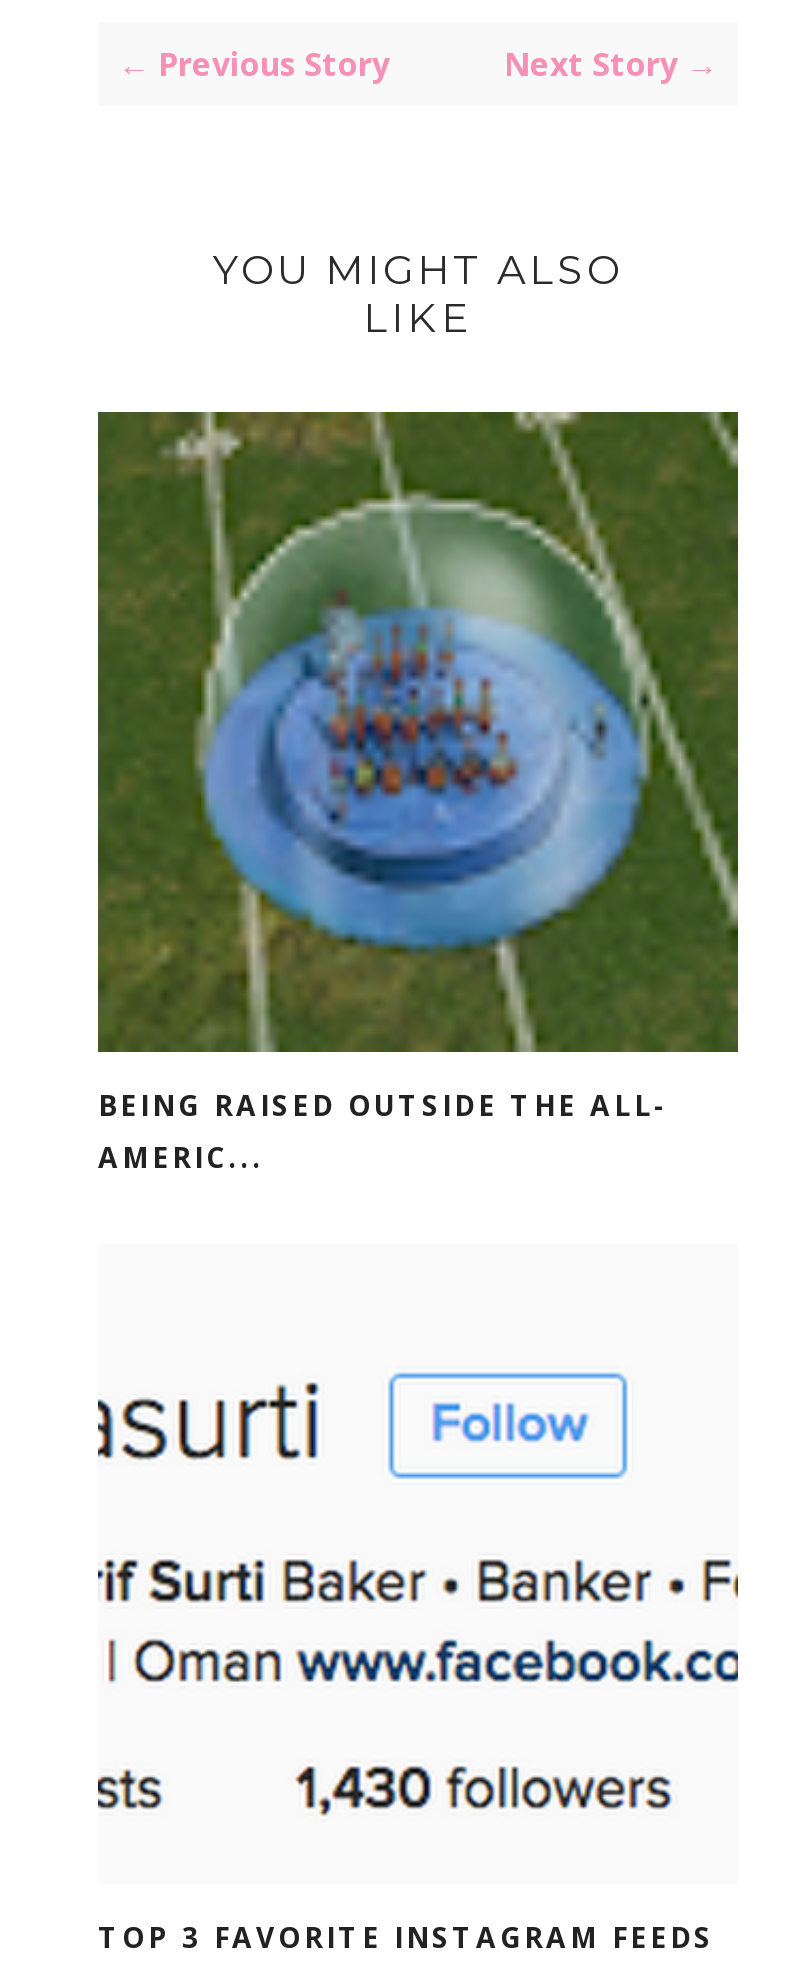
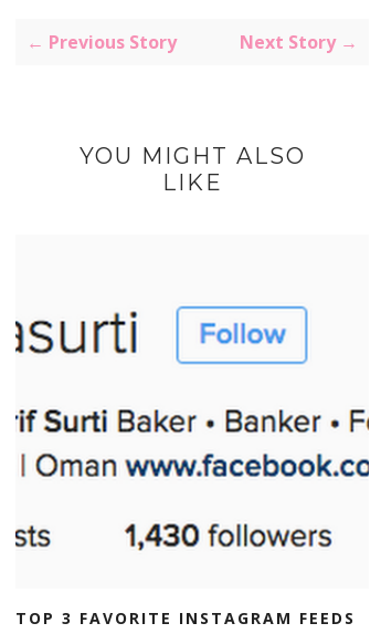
- [image]
- BEING RAISED OUTSIDE THE ALL-
- AMERIC...
